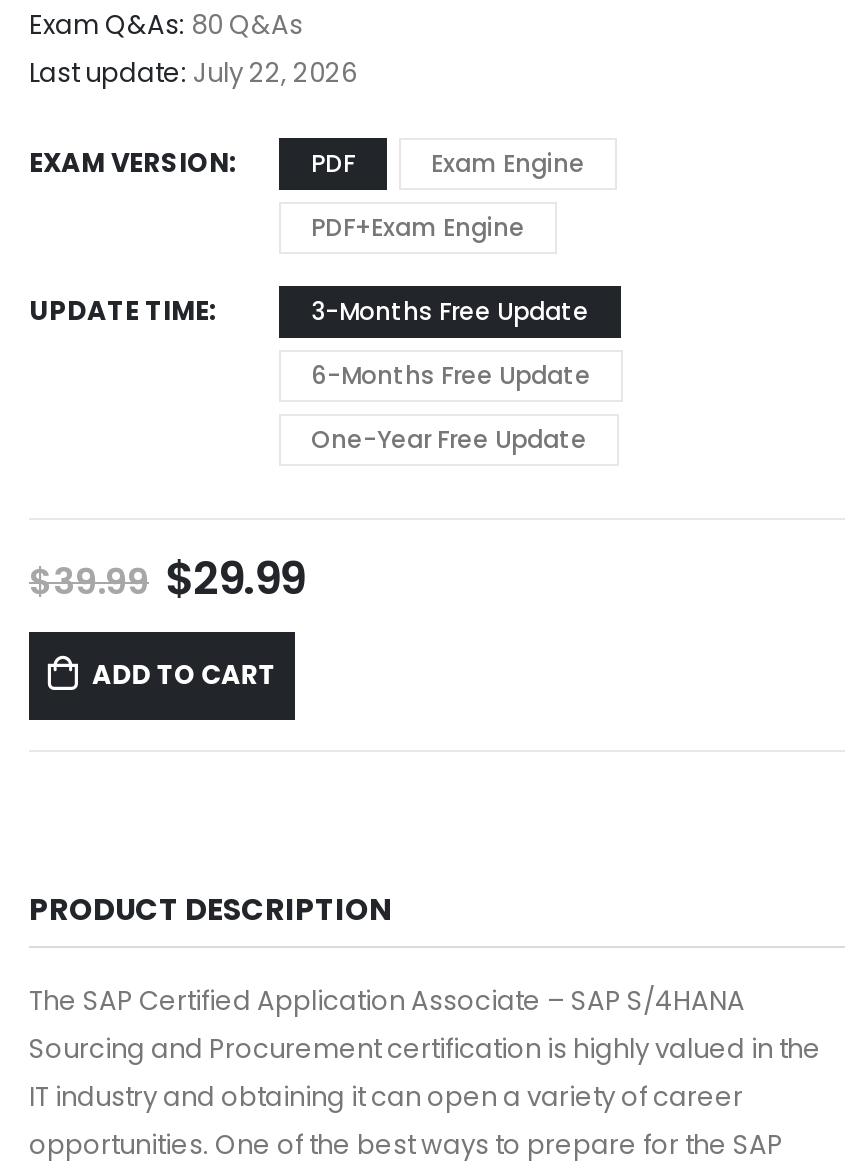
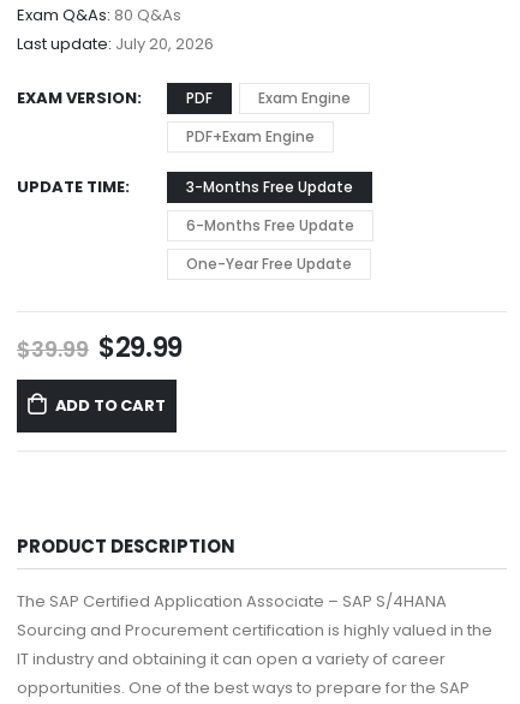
- Last update: July 22, 2026
+ Last update: July 20, 2026
